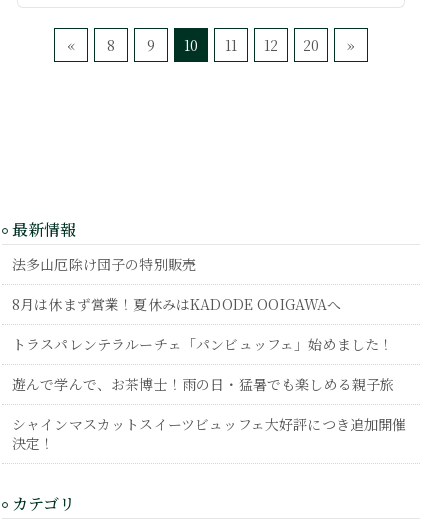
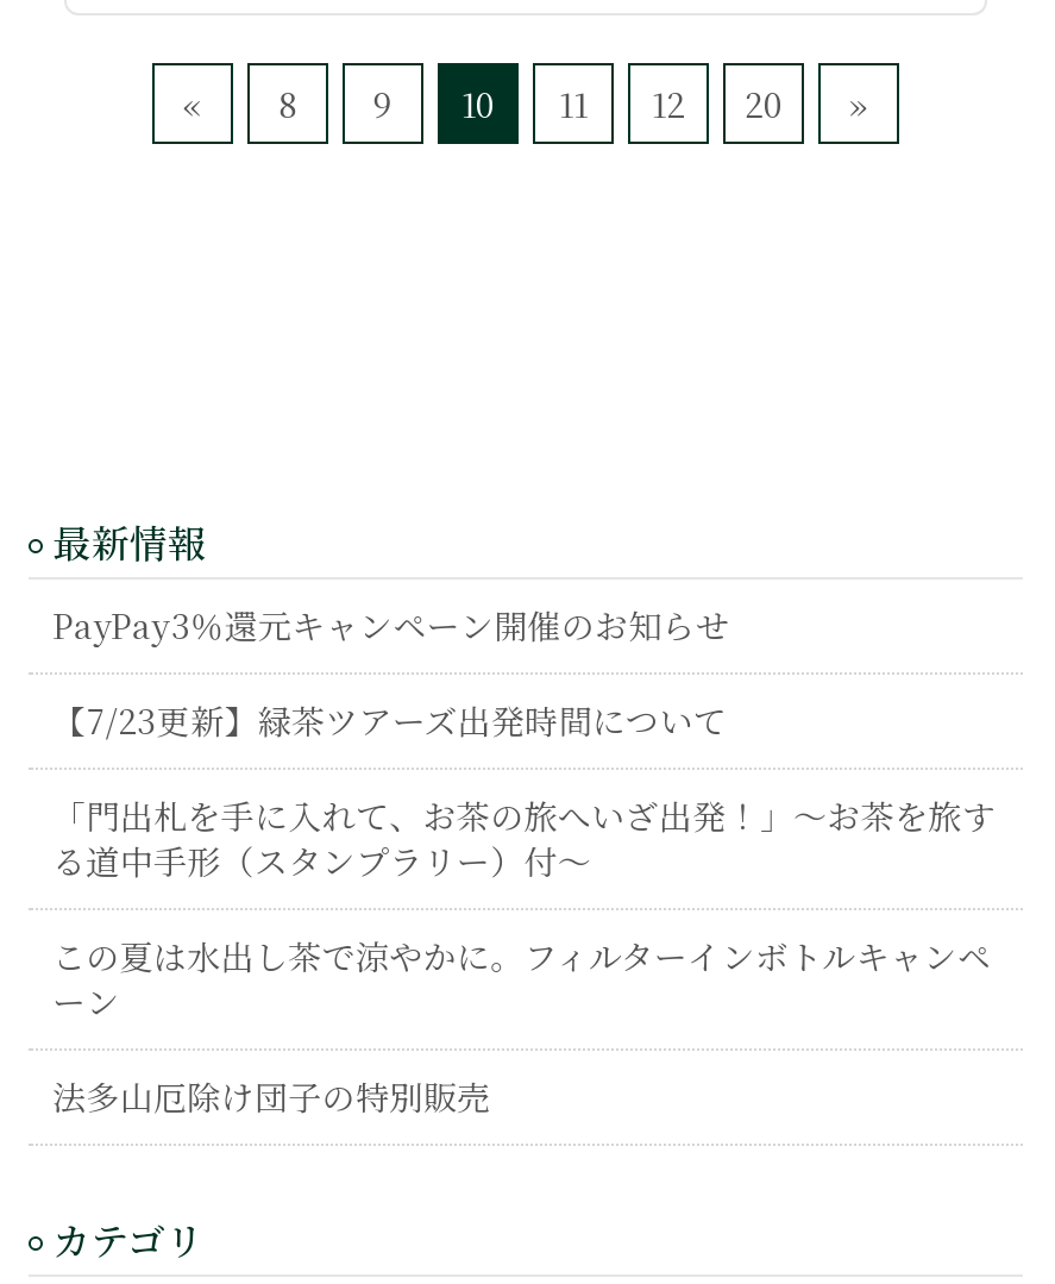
+ PayPay3％還元キャンペーン開催のお知らせ
+ 【7/23更新】緑茶ツアーズ出発時間について
+ 「門出札を手に入れて、お茶の旅へいざ出発！」～お茶を旅す
+ る道中手形（スタンプラリー）付～
+ この夏は水出し茶で涼やかに。フィルターインボトルキャンペ
+ ーン

moved down: 法多山厄除け団子の特別販売

- 8月は休まず営業！夏休みはKADODE OOIGAWAへ
- トラスパレンテラルーチェ「パンビュッフェ」始めました！
- 遊んで学んで、お茶博士！雨の日・猛暑でも楽しめる親子旅
- シャインマスカットスイーツビュッフェ大好評につき追加開催
- 決定！
